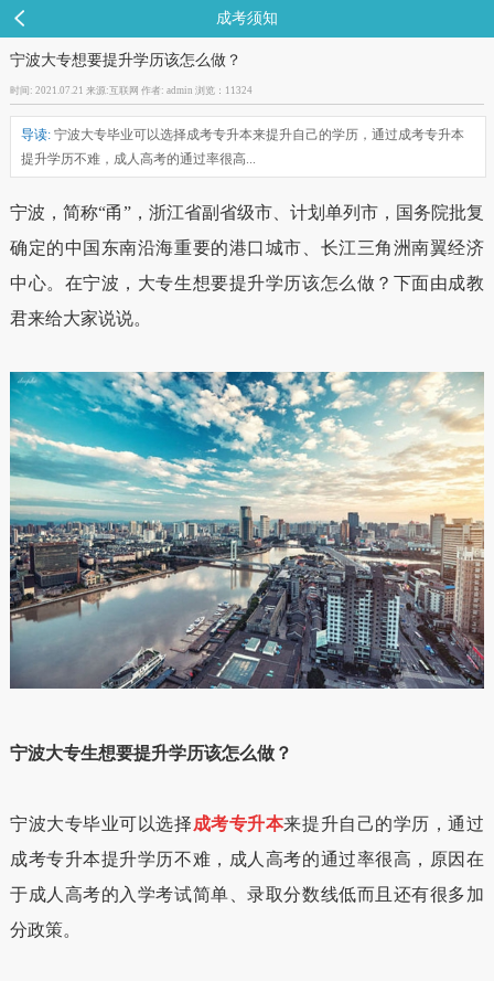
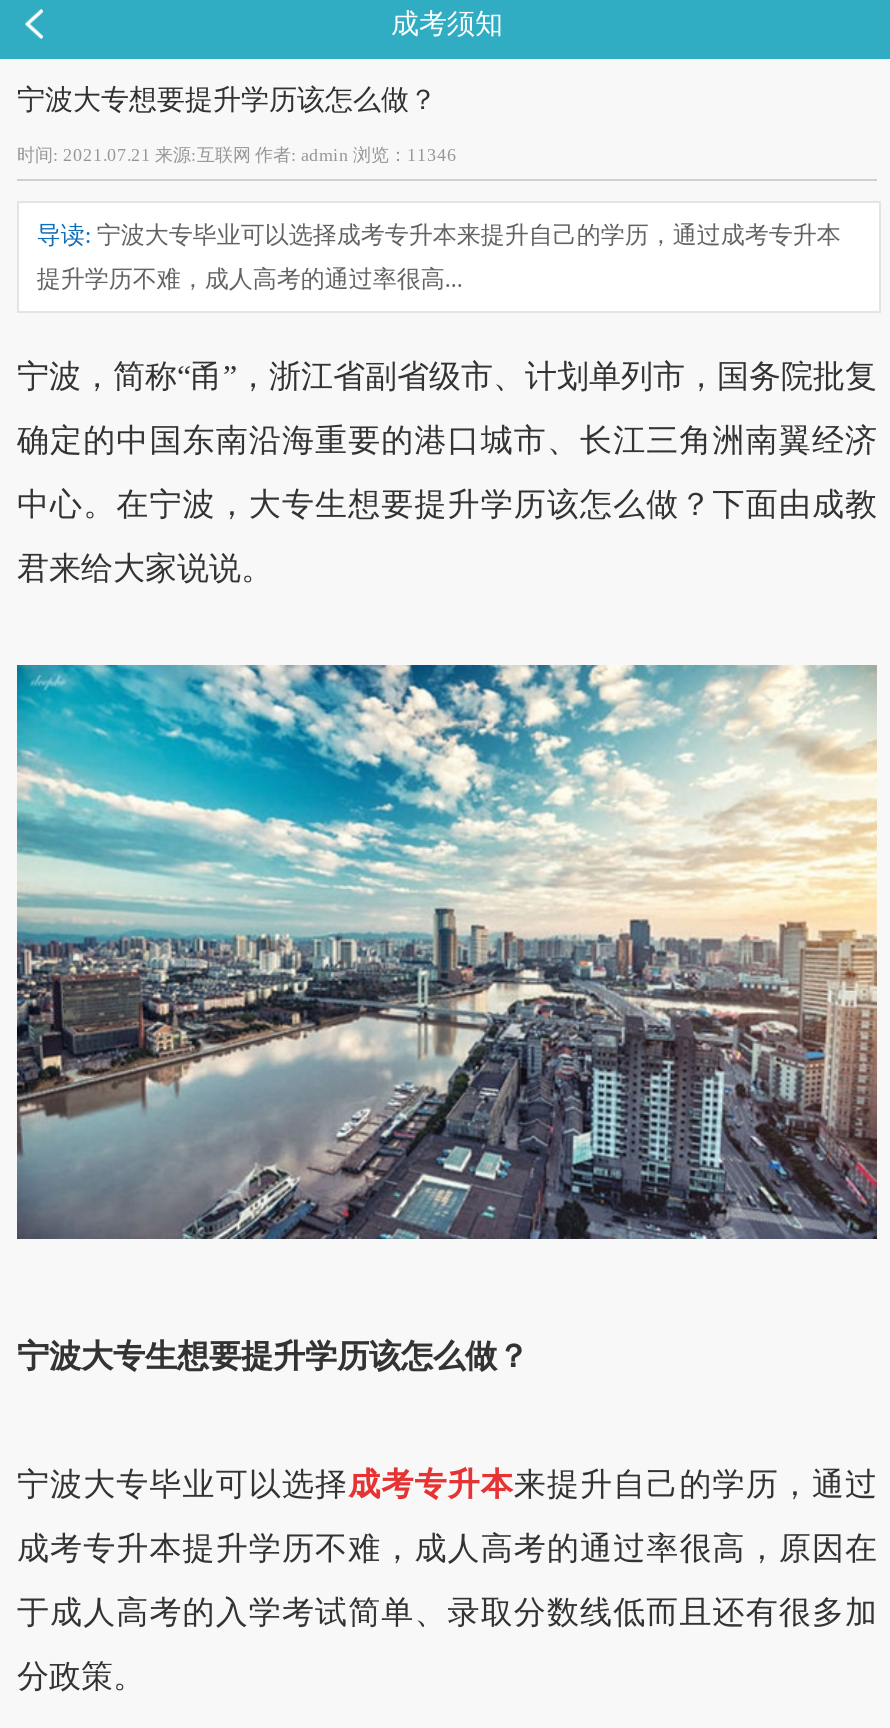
- 时间: 2021.07.21 来源:互联网 作者: admin 浏览：11324
+ 时间: 2021.07.21 来源:互联网 作者: admin 浏览：11346
